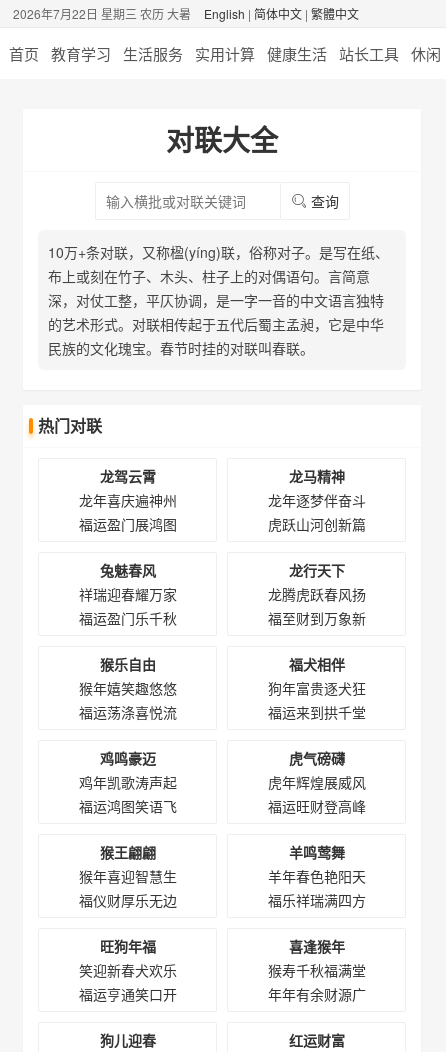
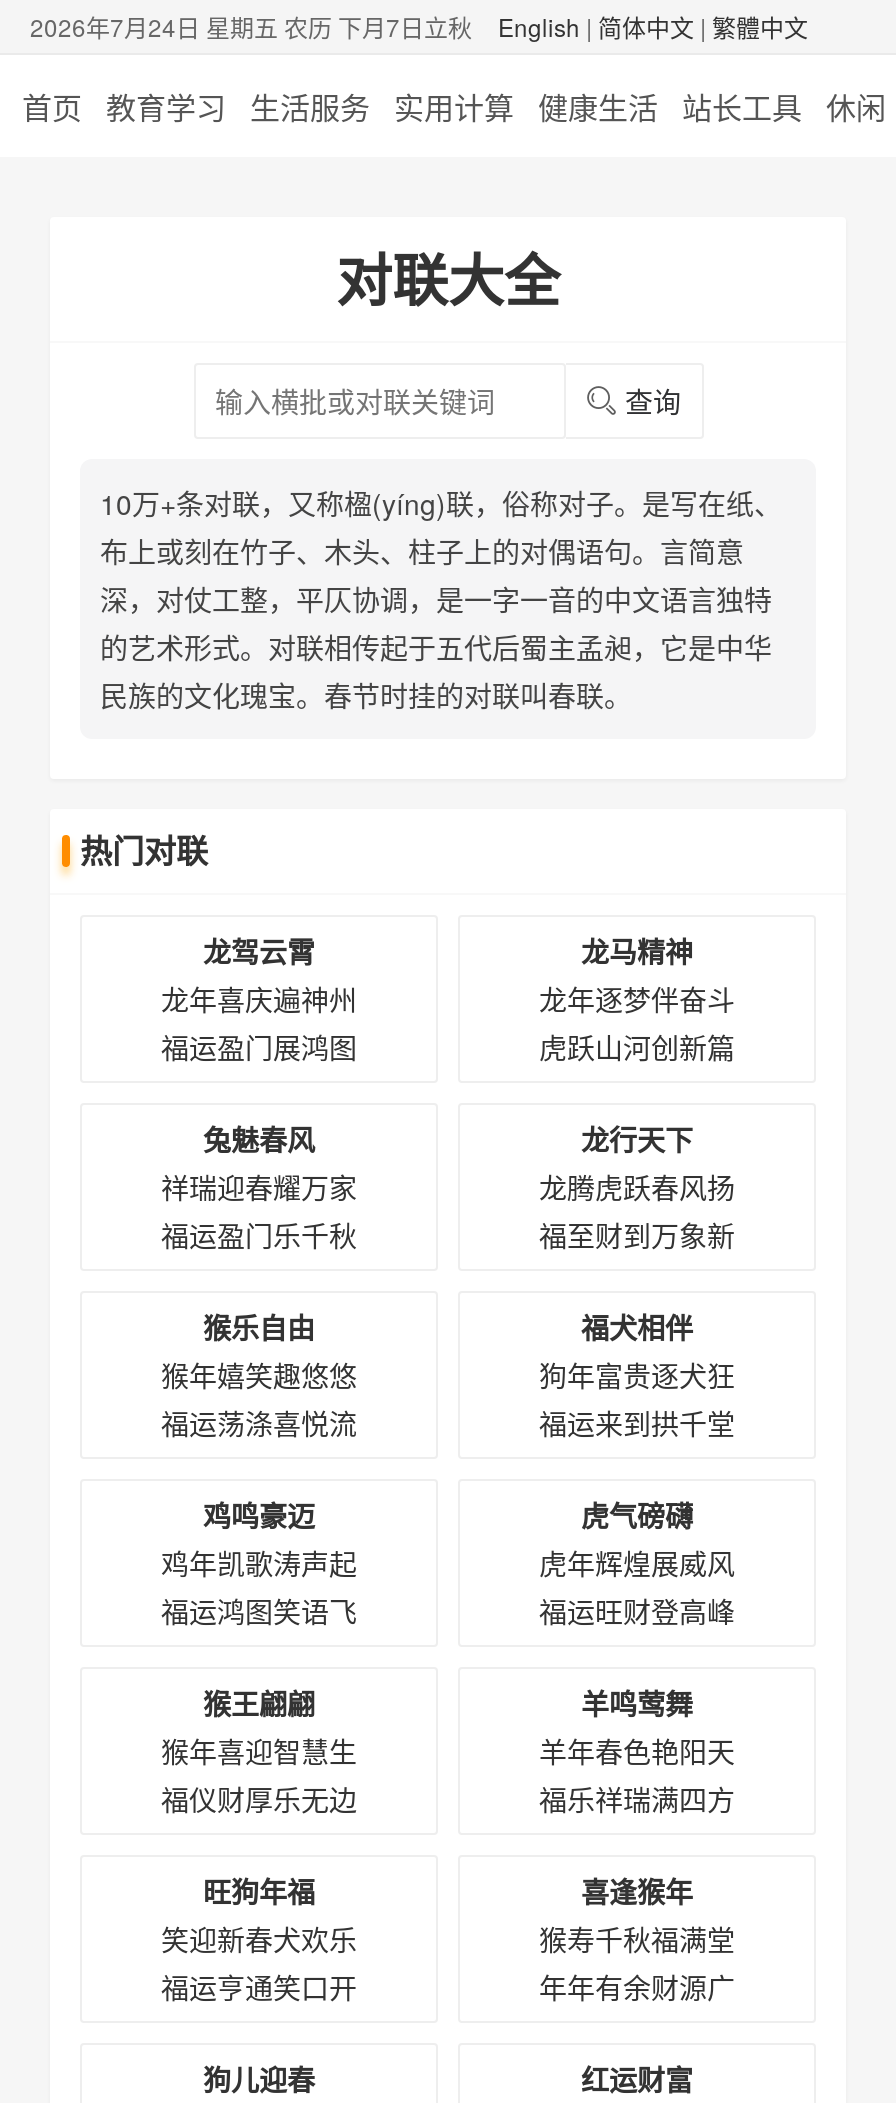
- 2026年7月22日 星期三 农历 大暑
+ 2026年7月24日 星期五 农历 下月7日立秋
